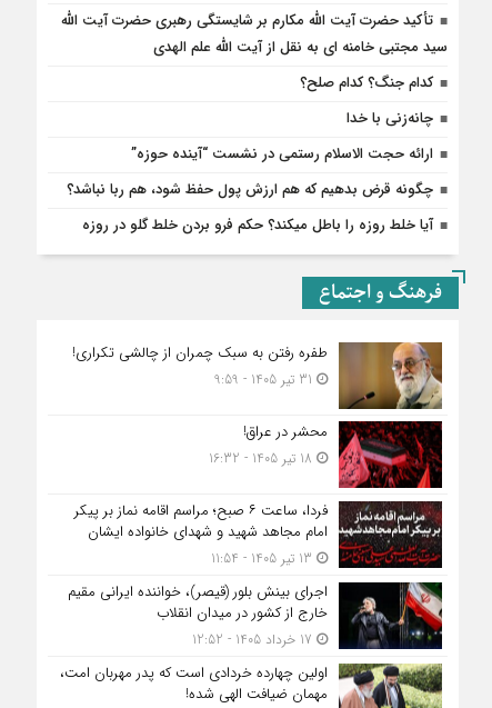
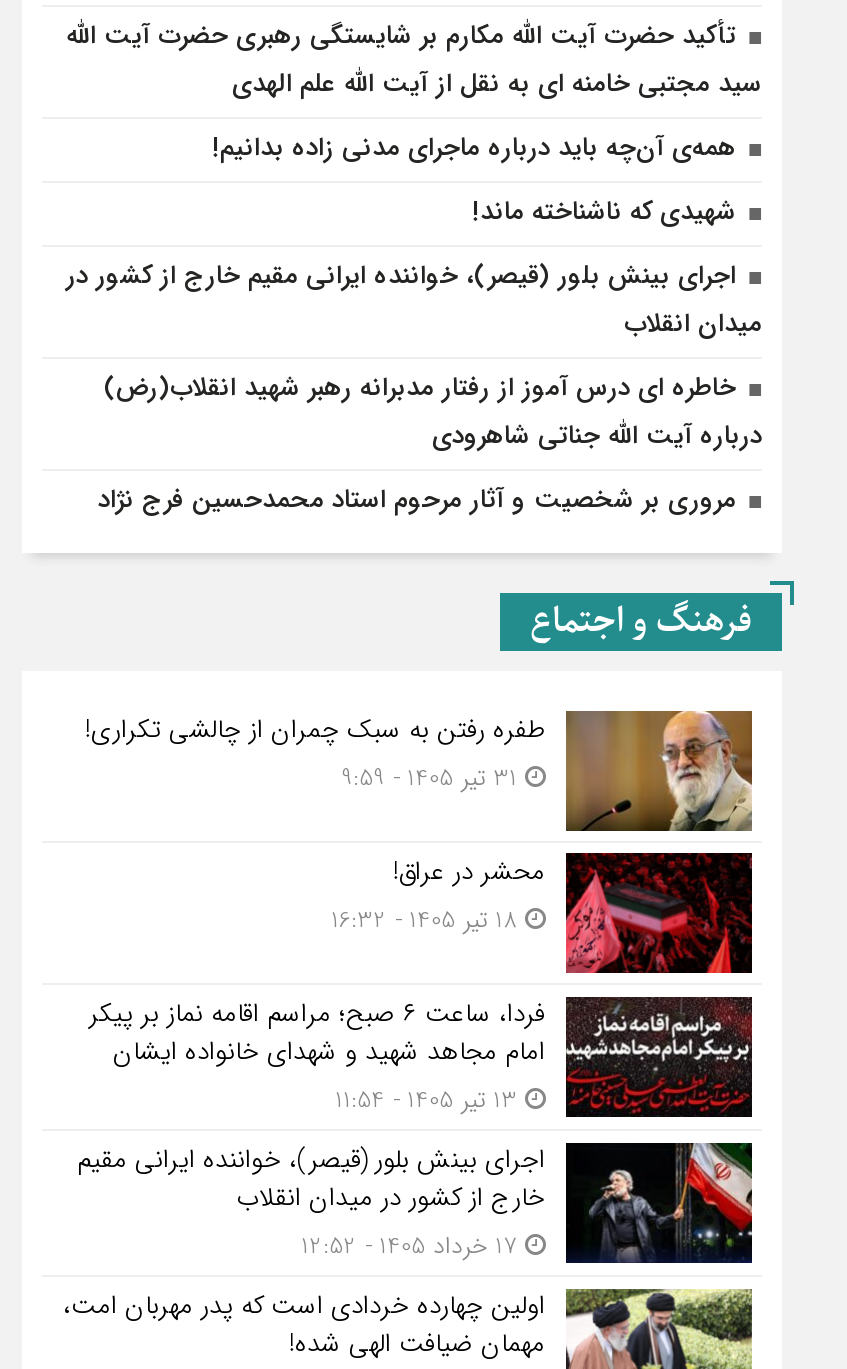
- کدام جنگ؟ کدام صلح؟
+ همه‌ی آن‌چه باید درباره ماجرای مدنی زاده بدانیم!

- چانه‌زنی با خدا
+ شهیدی که ناشناخته ماند!

- ارائه حجت الاسلام رستمی در نشست “آینده حوزه”
+ اجرای بینش بلور (قیصر)، خواننده ایرانی مقیم خارج از کشور در
+ میدان انقلاب

- چگونه قرض بدهیم که هم ارزش پول حفظ شود، هم ربا نباشد؟
+ خاطره ای درس آموز از رفتار مدبرانه رهبر شهید انقلاب(رض)
+ درباره آیت الله جناتی شاهرودی

- آیا خلط روزه را باطل میکند؟ حکم فرو بردن خلط گلو در روزه
+ مروری بر شخصیت و آثار مرحوم استاد محمدحسین فرج نژاد
